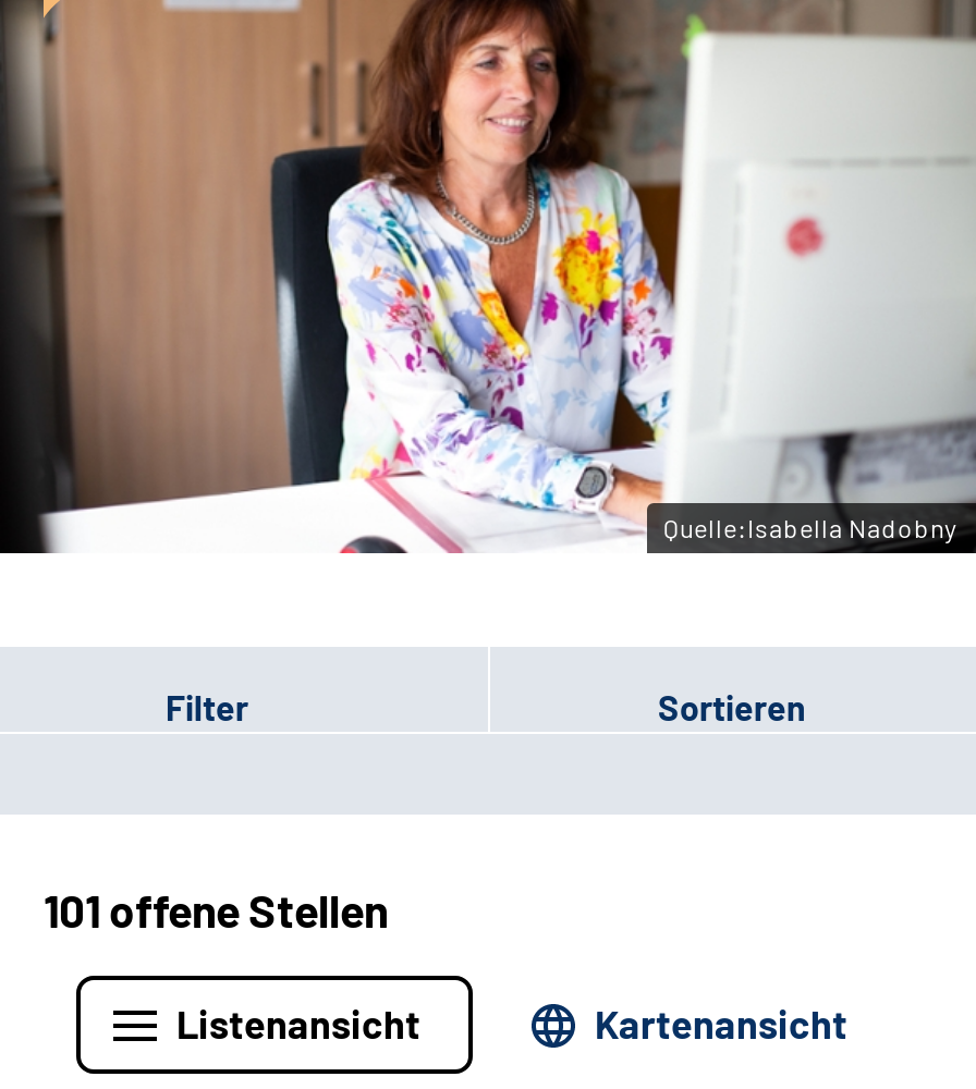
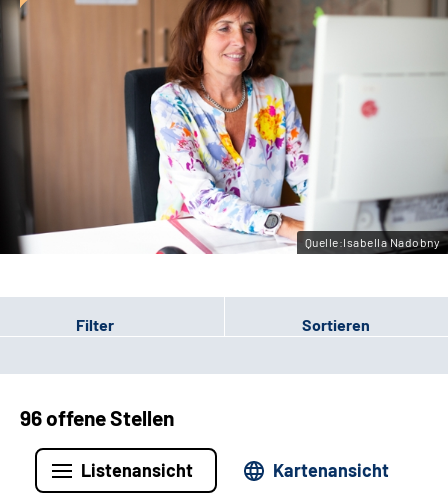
- 101 offene Stellen
+ 96 offene Stellen
